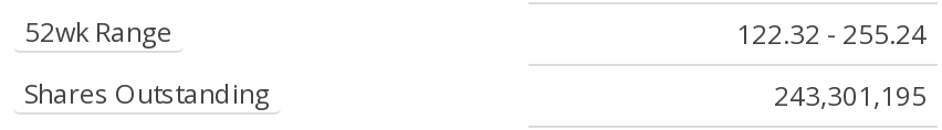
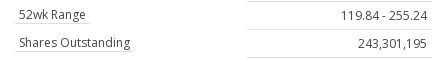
- 122.32 - 255.24
+ 119.84 - 255.24
